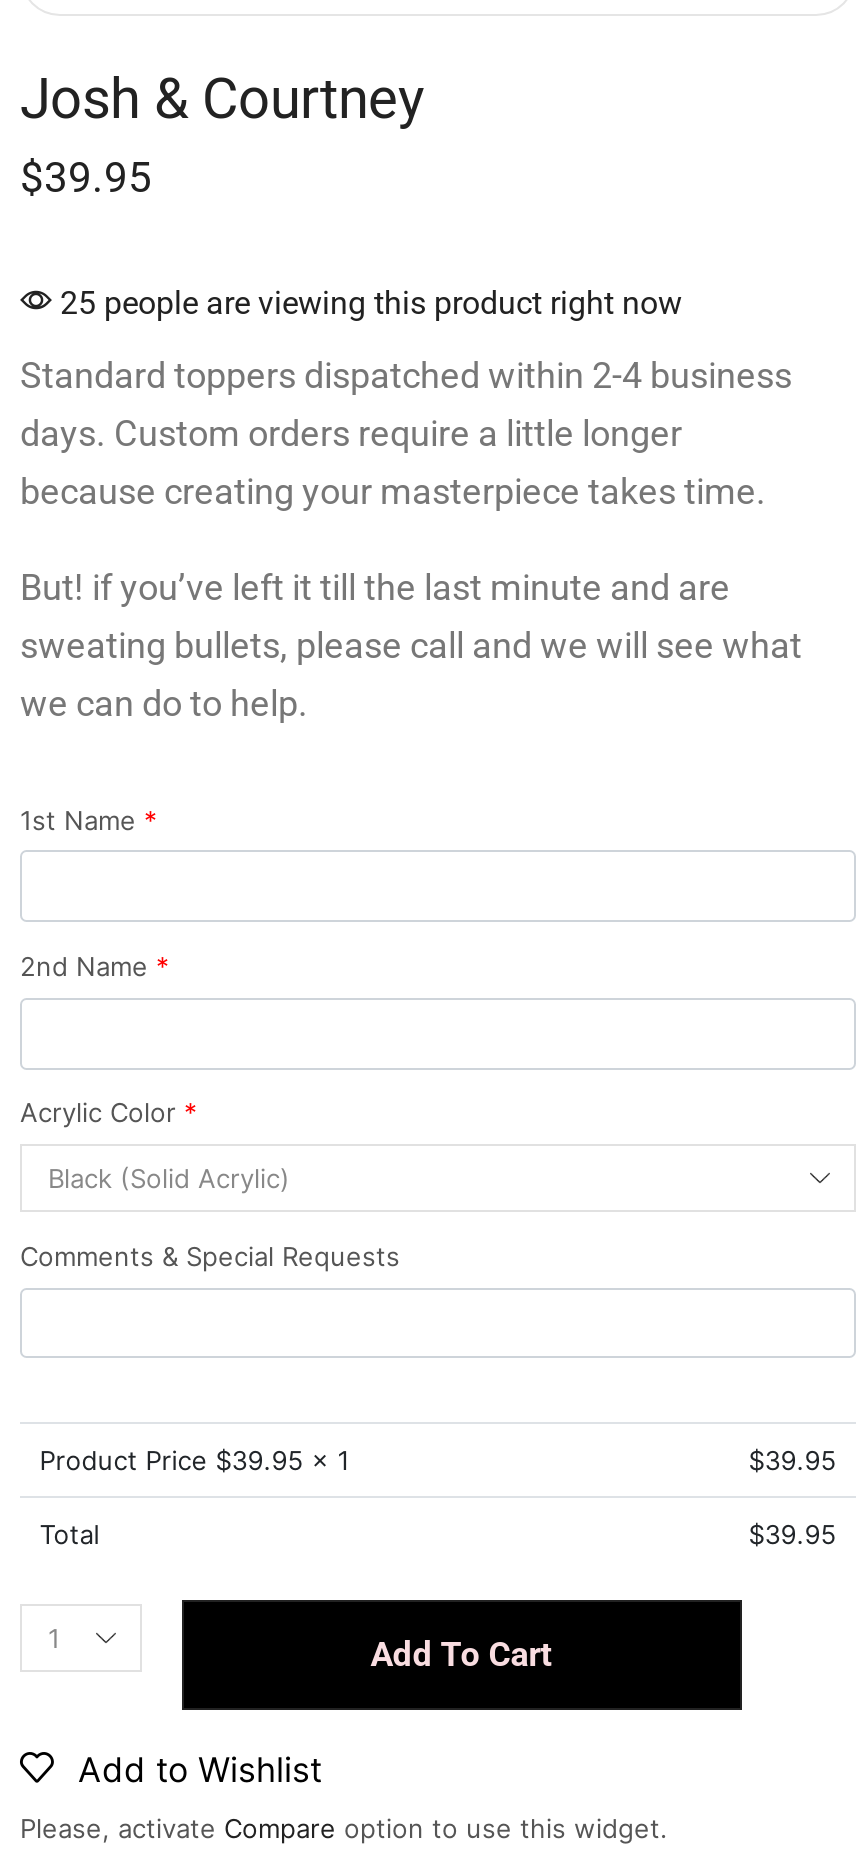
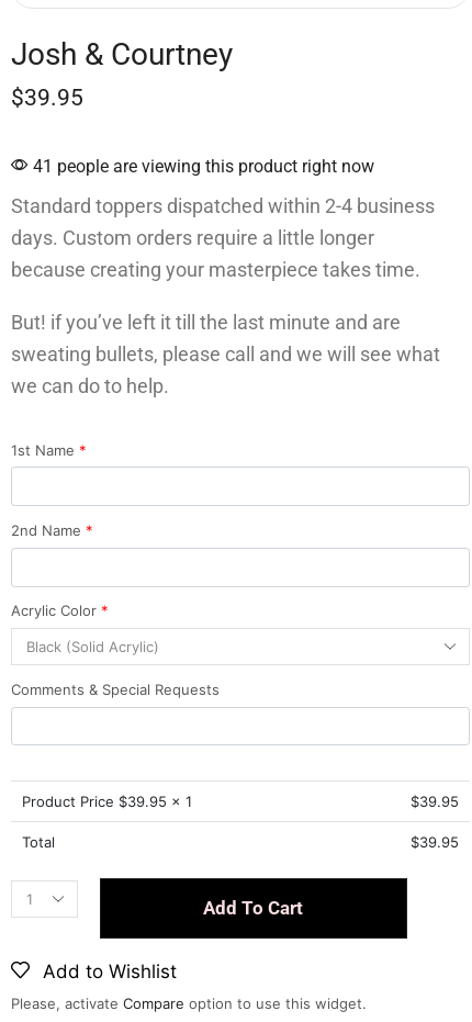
- 25 people are viewing this product right now
+ 41 people are viewing this product right now
